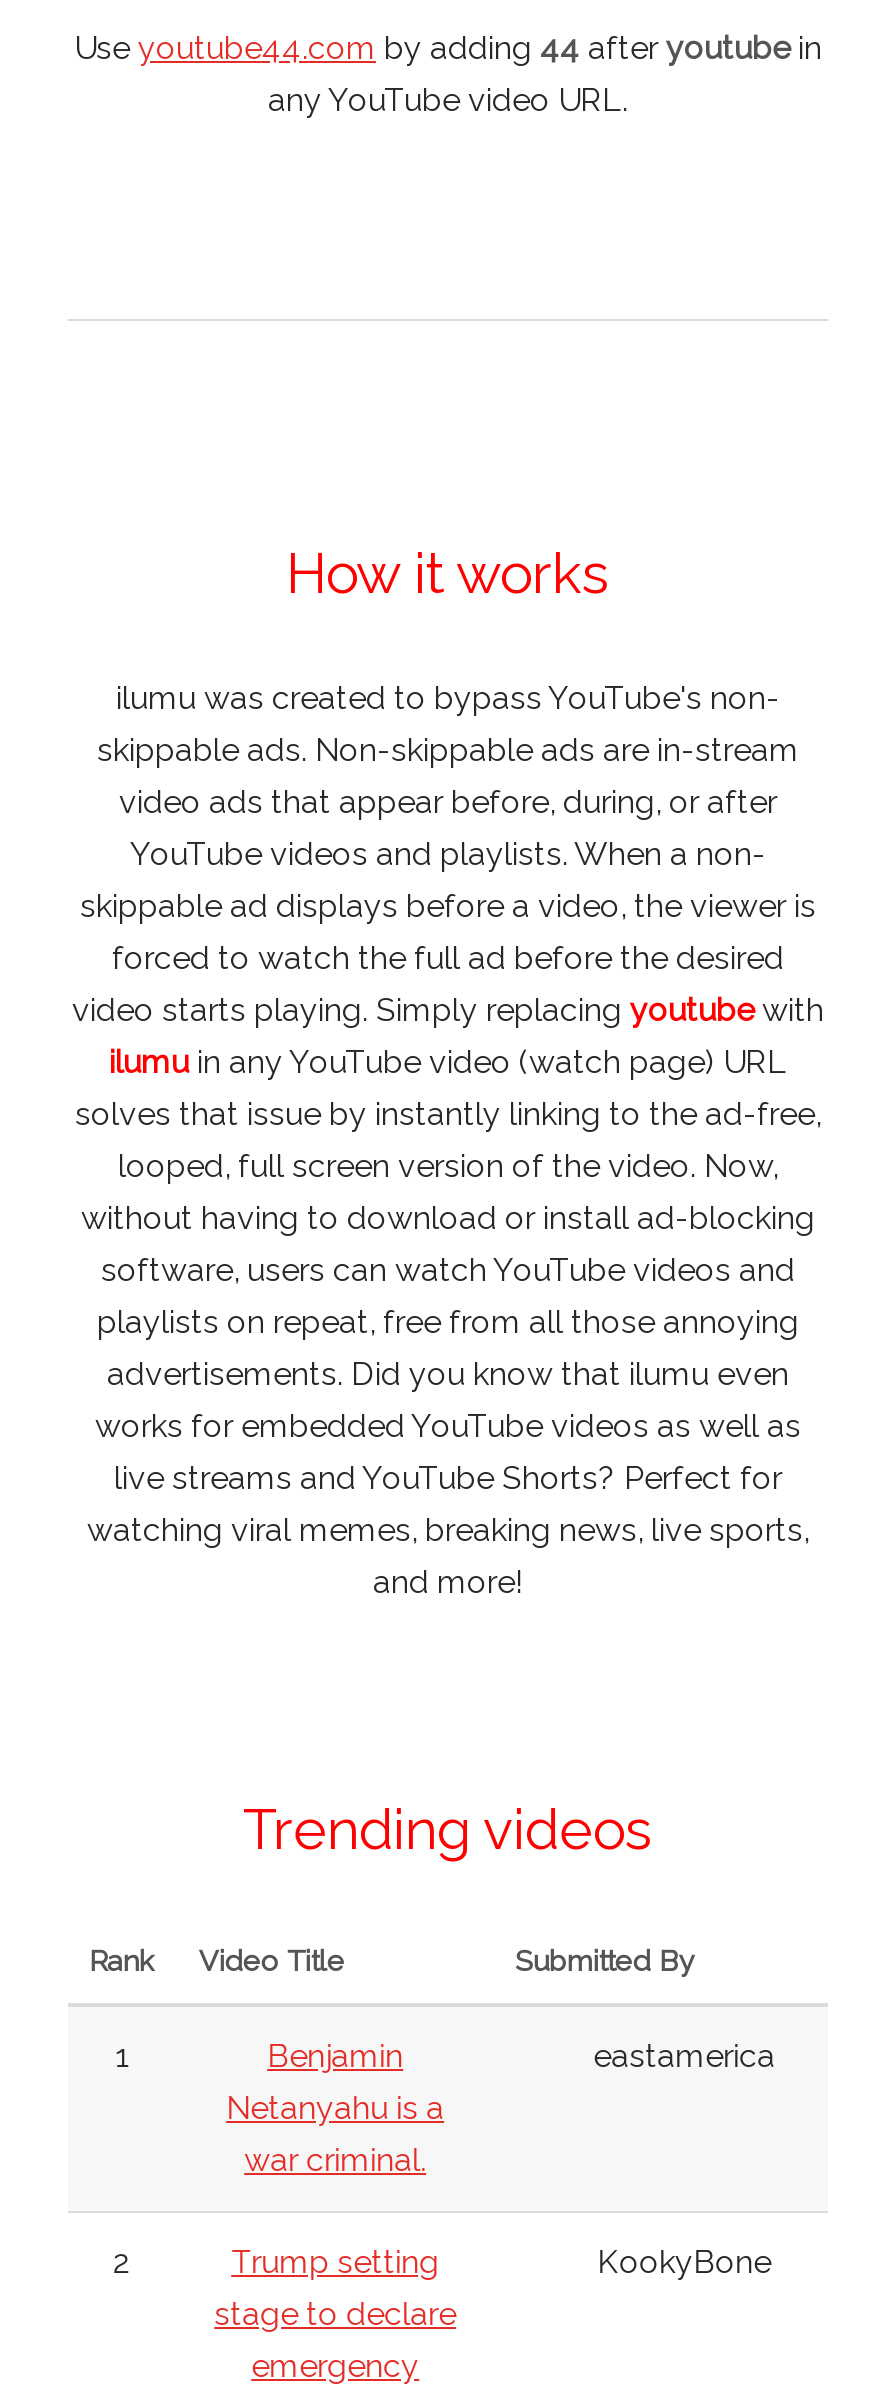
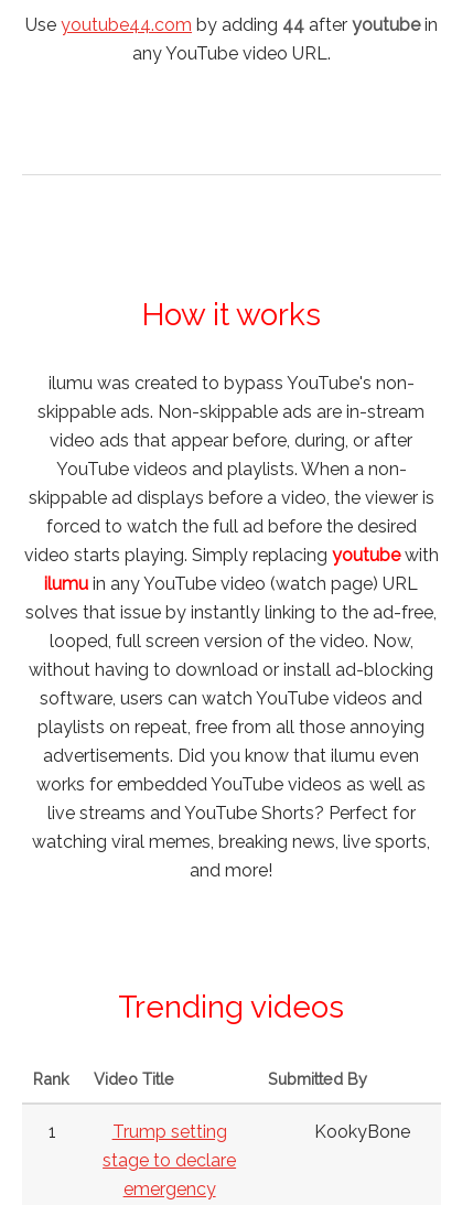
- Benjamin
- Netanyahu is a
- war criminal.

- eastamerica

- 2
